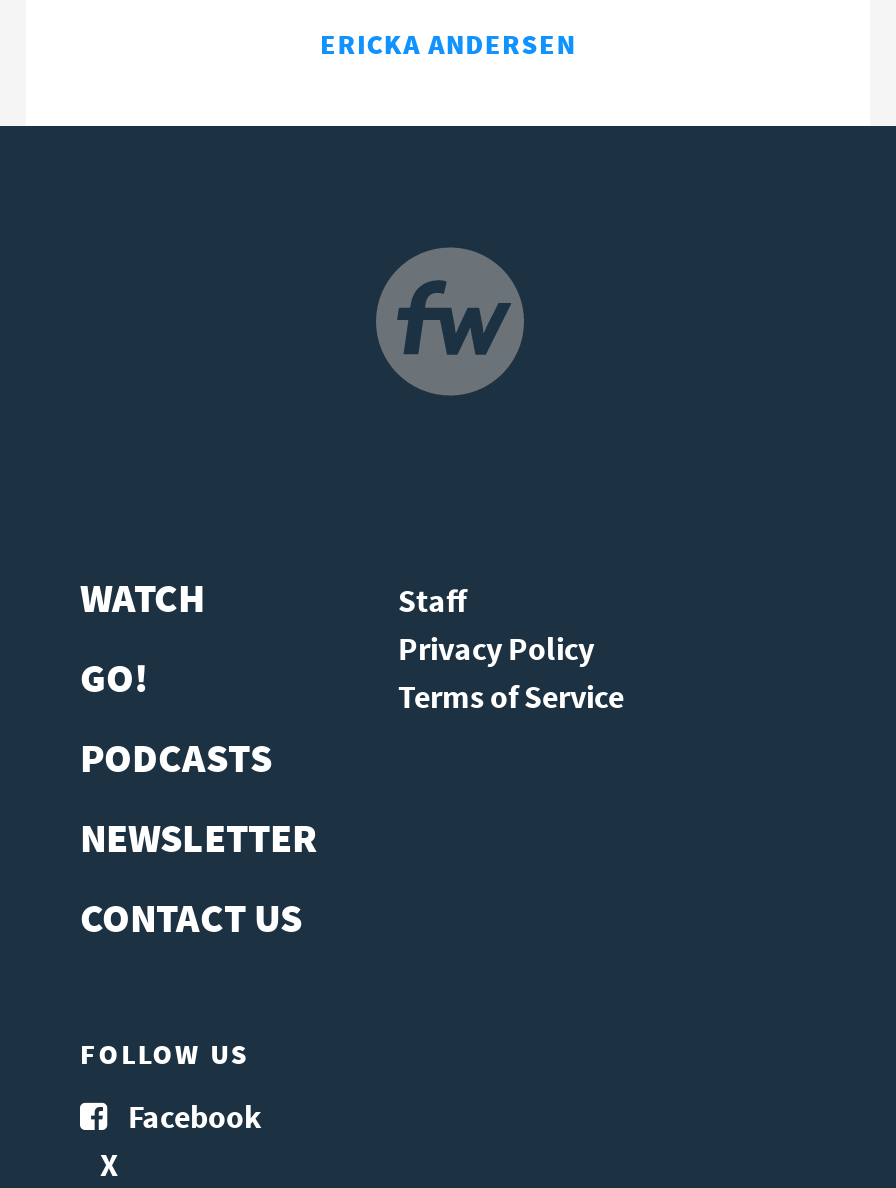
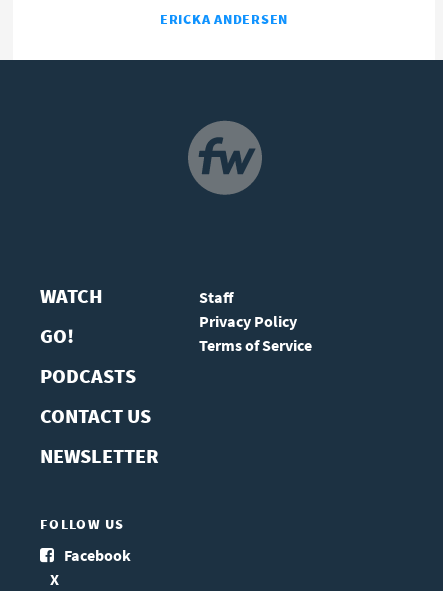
moved down: NEWSLETTER

moved up: CONTACT US
